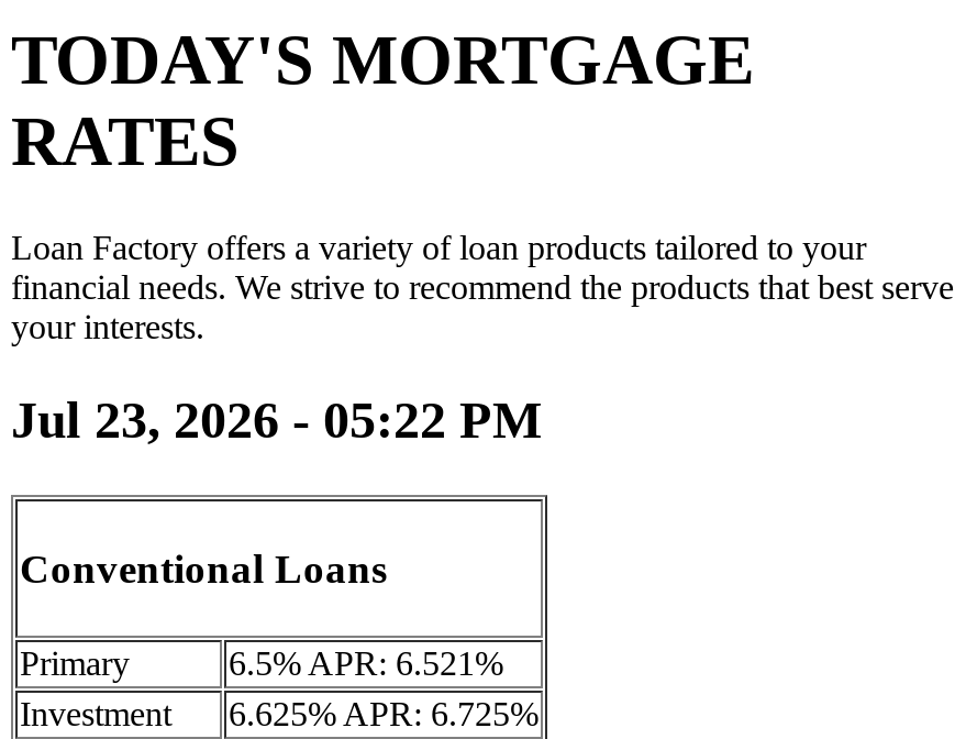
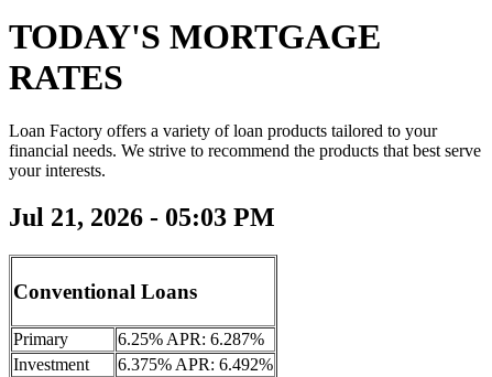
- Jul 23, 2026 - 05:22 PM
+ Jul 21, 2026 - 05:03 PM

- 6.5% APR: 6.521%
+ 6.25% APR: 6.287%

- Investment 6.625% APR: 6.725%
+ Investment 6.375% APR: 6.492%
